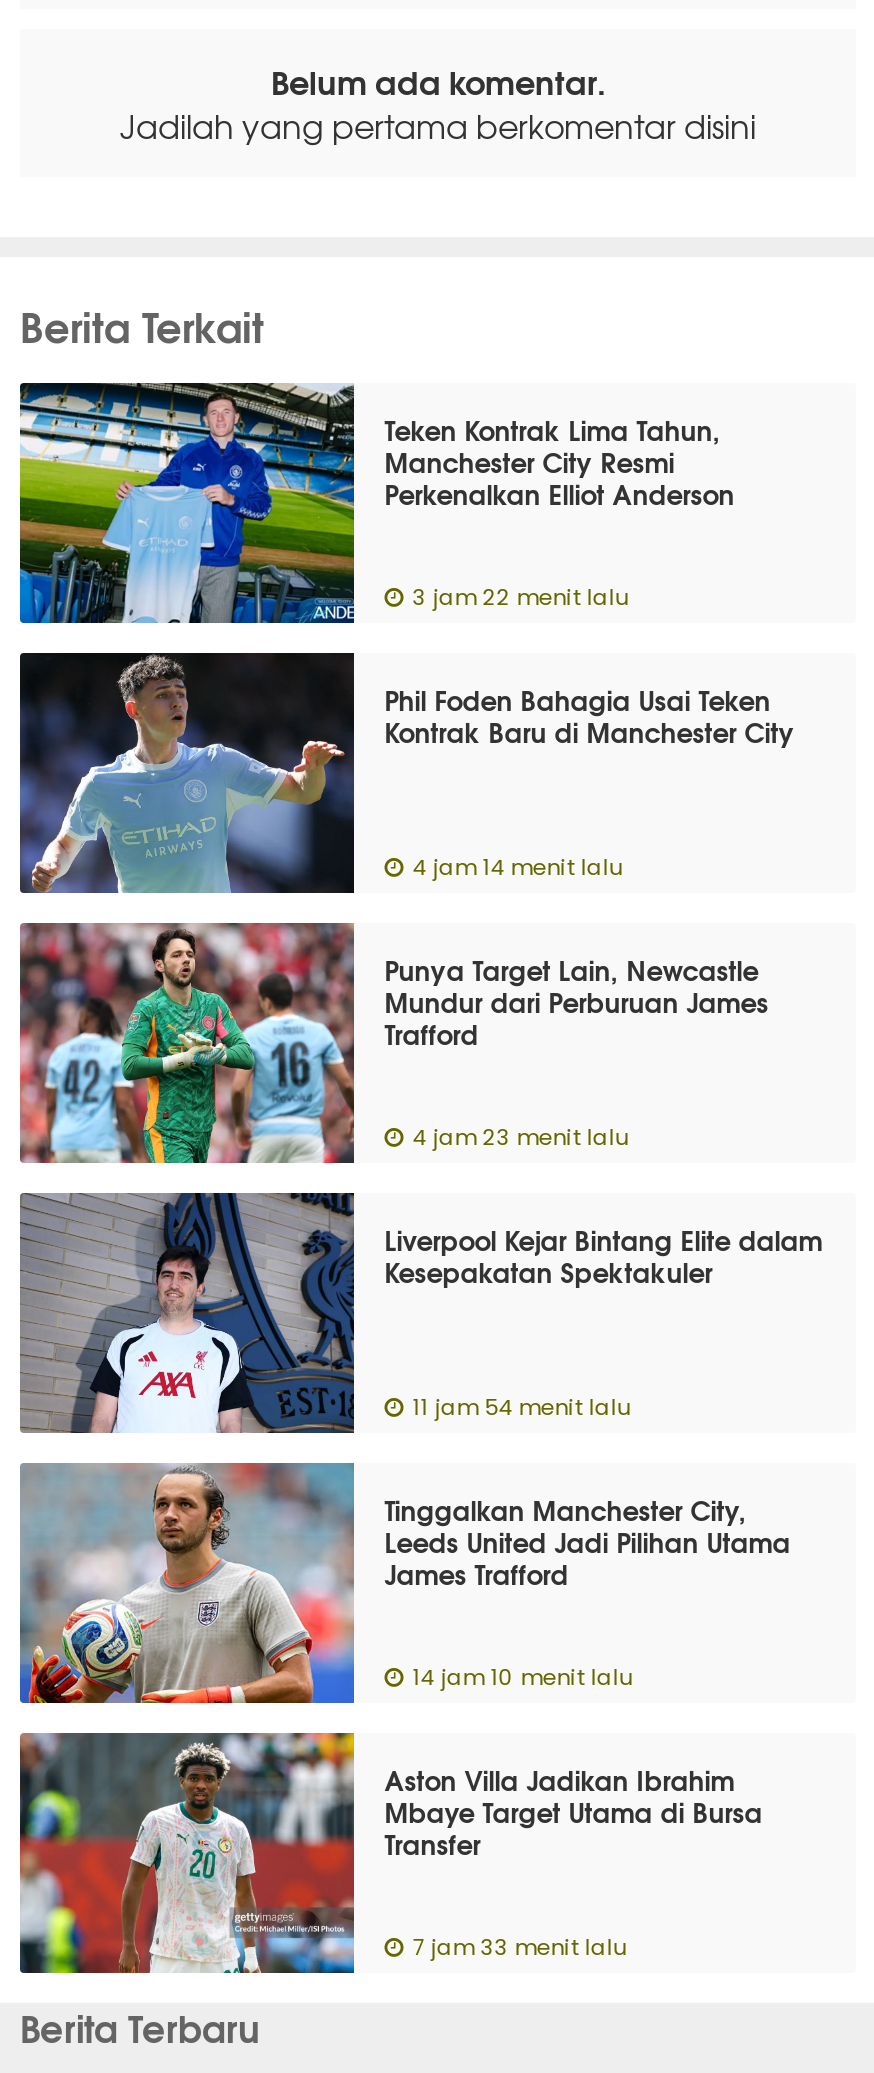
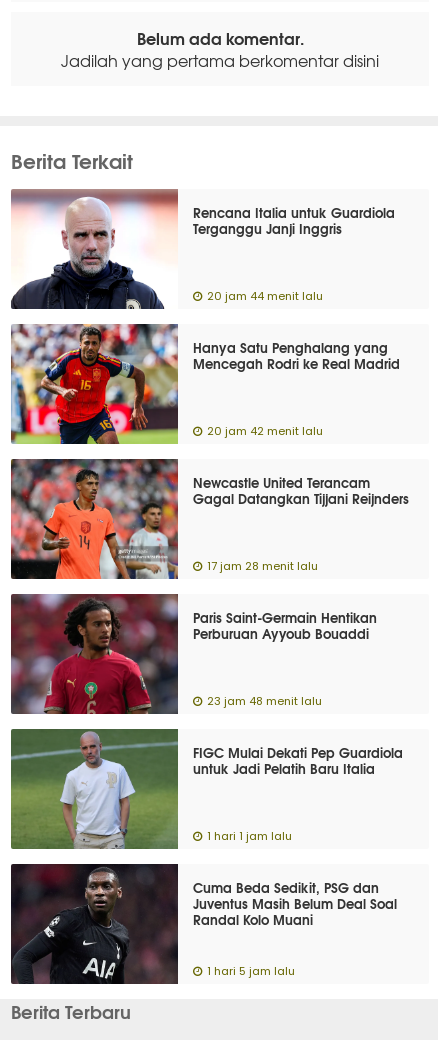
- [image]
- Teken Kontrak Lima Tahun,
- Manchester City Resmi
- Perkenalkan Elliot Anderson
+ [image]
+ Rencana Italia untuk Guardiola
+ Terganggu Janji Inggris

- 3 jam 22 menit lalu
+ 20 jam 44 menit lalu

- [image]
- Phil Foden Bahagia Usai Teken
- Kontrak Baru di Manchester City
+ [image]
+ Hanya Satu Penghalang yang
+ Mencegah Rodri ke Real Madrid

- 4 jam 14 menit lalu
+ 20 jam 42 menit lalu

- [image]
- Punya Target Lain, Newcastle
- Mundur dari Perburuan James
- Trafford
+ [image]
+ Newcastle United Terancam
+ Gagal Datangkan Tijjani Reijnders

- 4 jam 23 menit lalu
+ 17 jam 28 menit lalu

- [image]
- Liverpool Kejar Bintang Elite dalam
- Kesepakatan Spektakuler
+ [image]
+ Paris Saint-Germain Hentikan
+ Perburuan Ayyoub Bouaddi

- 11 jam 54 menit lalu
+ 23 jam 48 menit lalu

- [image]
- Tinggalkan Manchester City,
- Leeds United Jadi Pilihan Utama
- James Trafford
+ [image]
+ FIGC Mulai Dekati Pep Guardiola
+ untuk Jadi Pelatih Baru Italia

- 14 jam 10 menit lalu
+ 1 hari 1 jam lalu

- [image]
- Aston Villa Jadikan Ibrahim
- Mbaye Target Utama di Bursa
- Transfer
+ [image]
+ Cuma Beda Sedikit, PSG dan
+ Juventus Masih Belum Deal Soal
+ Randal Kolo Muani

- 7 jam 33 menit lalu
+ 1 hari 5 jam lalu
